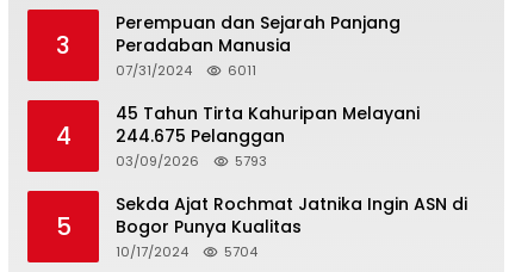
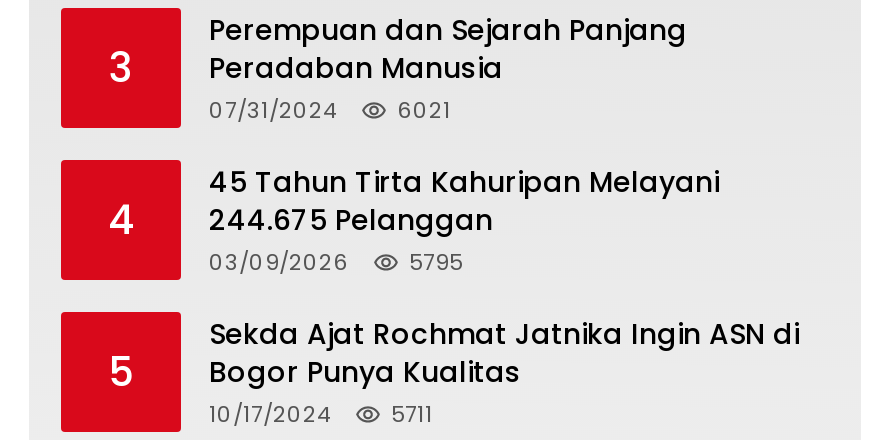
- 07/31/2024 6011
+ 07/31/2024 6021

- 03/09/2026 5793
+ 03/09/2026 5795

- 10/17/2024 5704
+ 10/17/2024 5711
